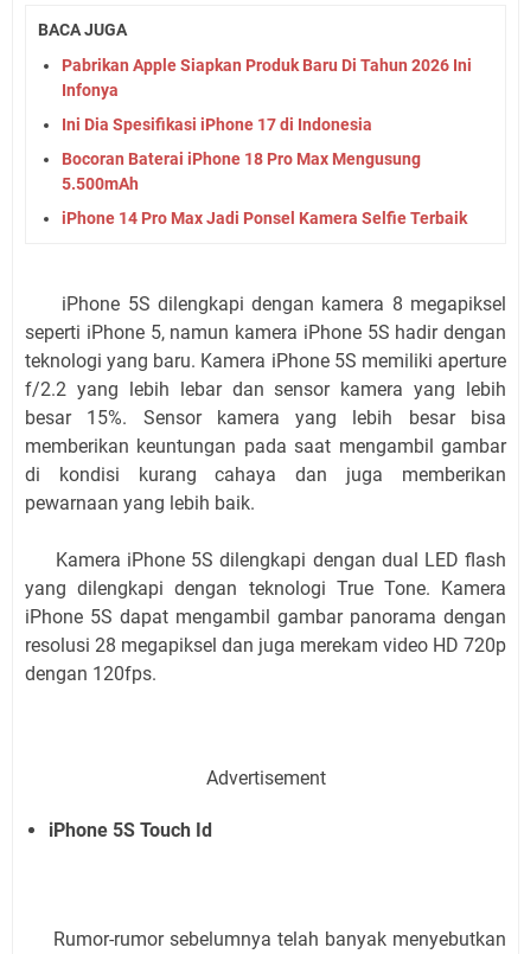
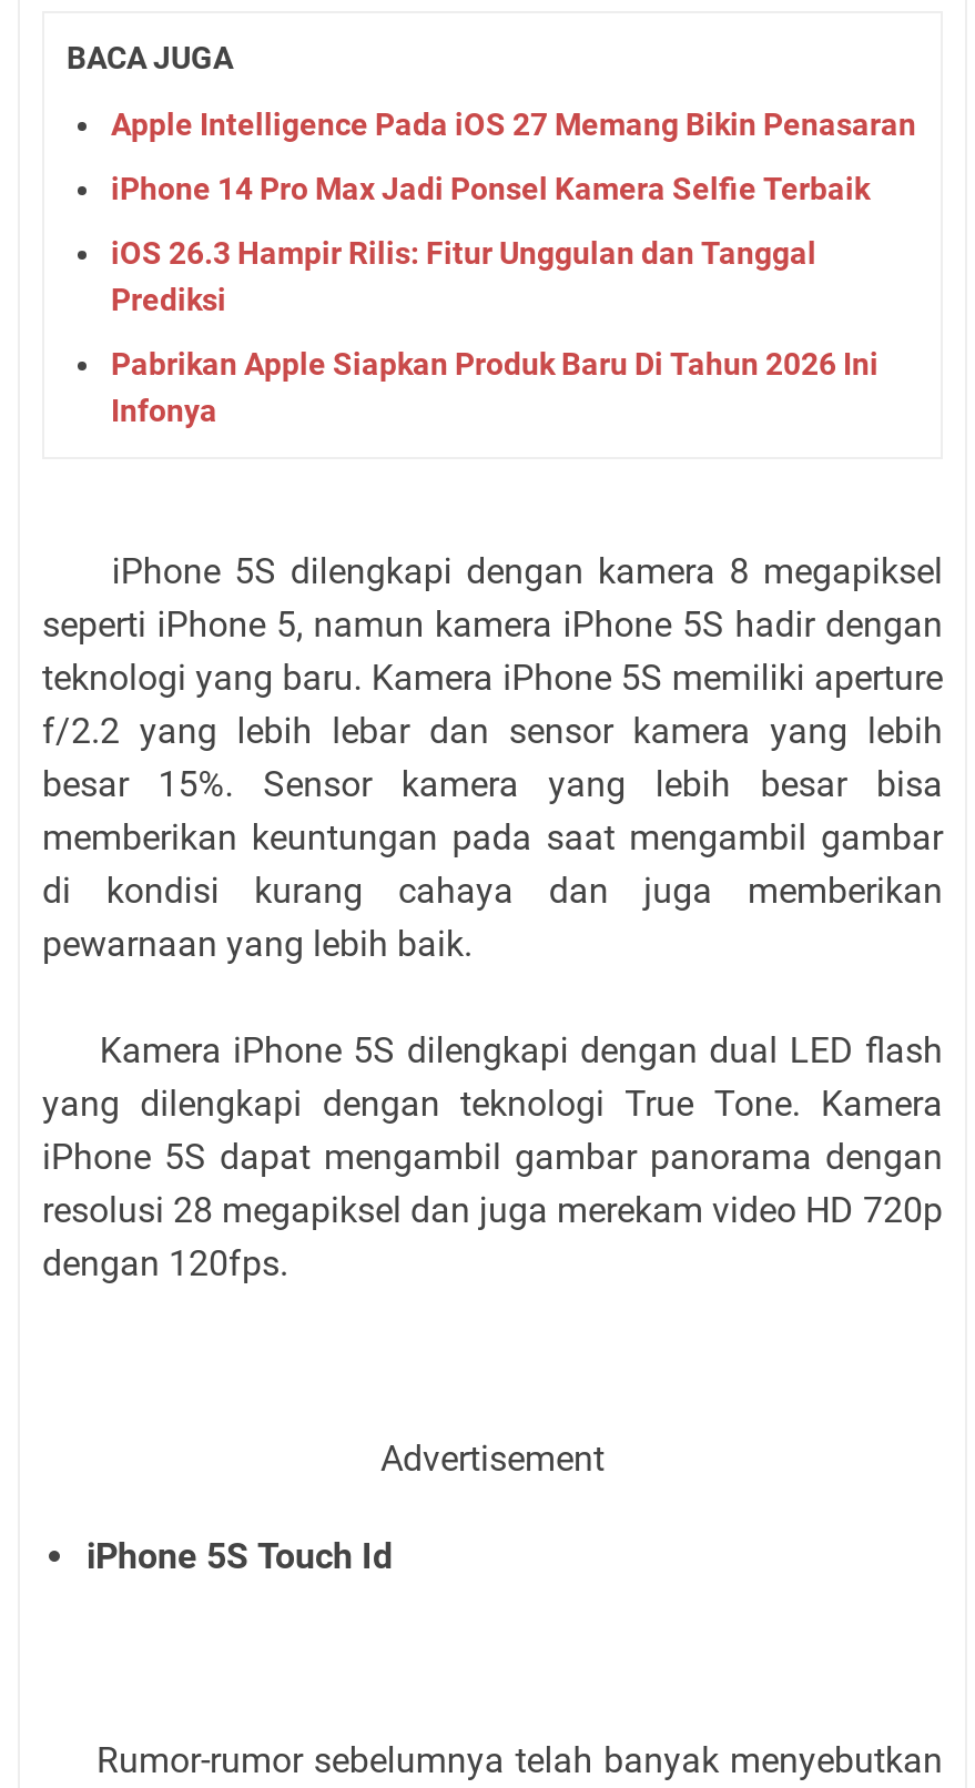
+ Apple Intelligence Pada iOS 27 Memang Bikin Penasaran
+ iOS 26.3 Hampir Rilis: Fitur Unggulan dan Tanggal
+ Prediksi

moved down: Pabrikan Apple Siapkan Produk Baru Di Tahun 2026 Ini | Infonya

- Ini Dia Spesifikasi iPhone 17 di Indonesia
- Bocoran Baterai iPhone 18 Pro Max Mengusung
- 5.500mAh

moved up: iPhone 14 Pro Max Jadi Ponsel Kamera Selfie Terbaik
